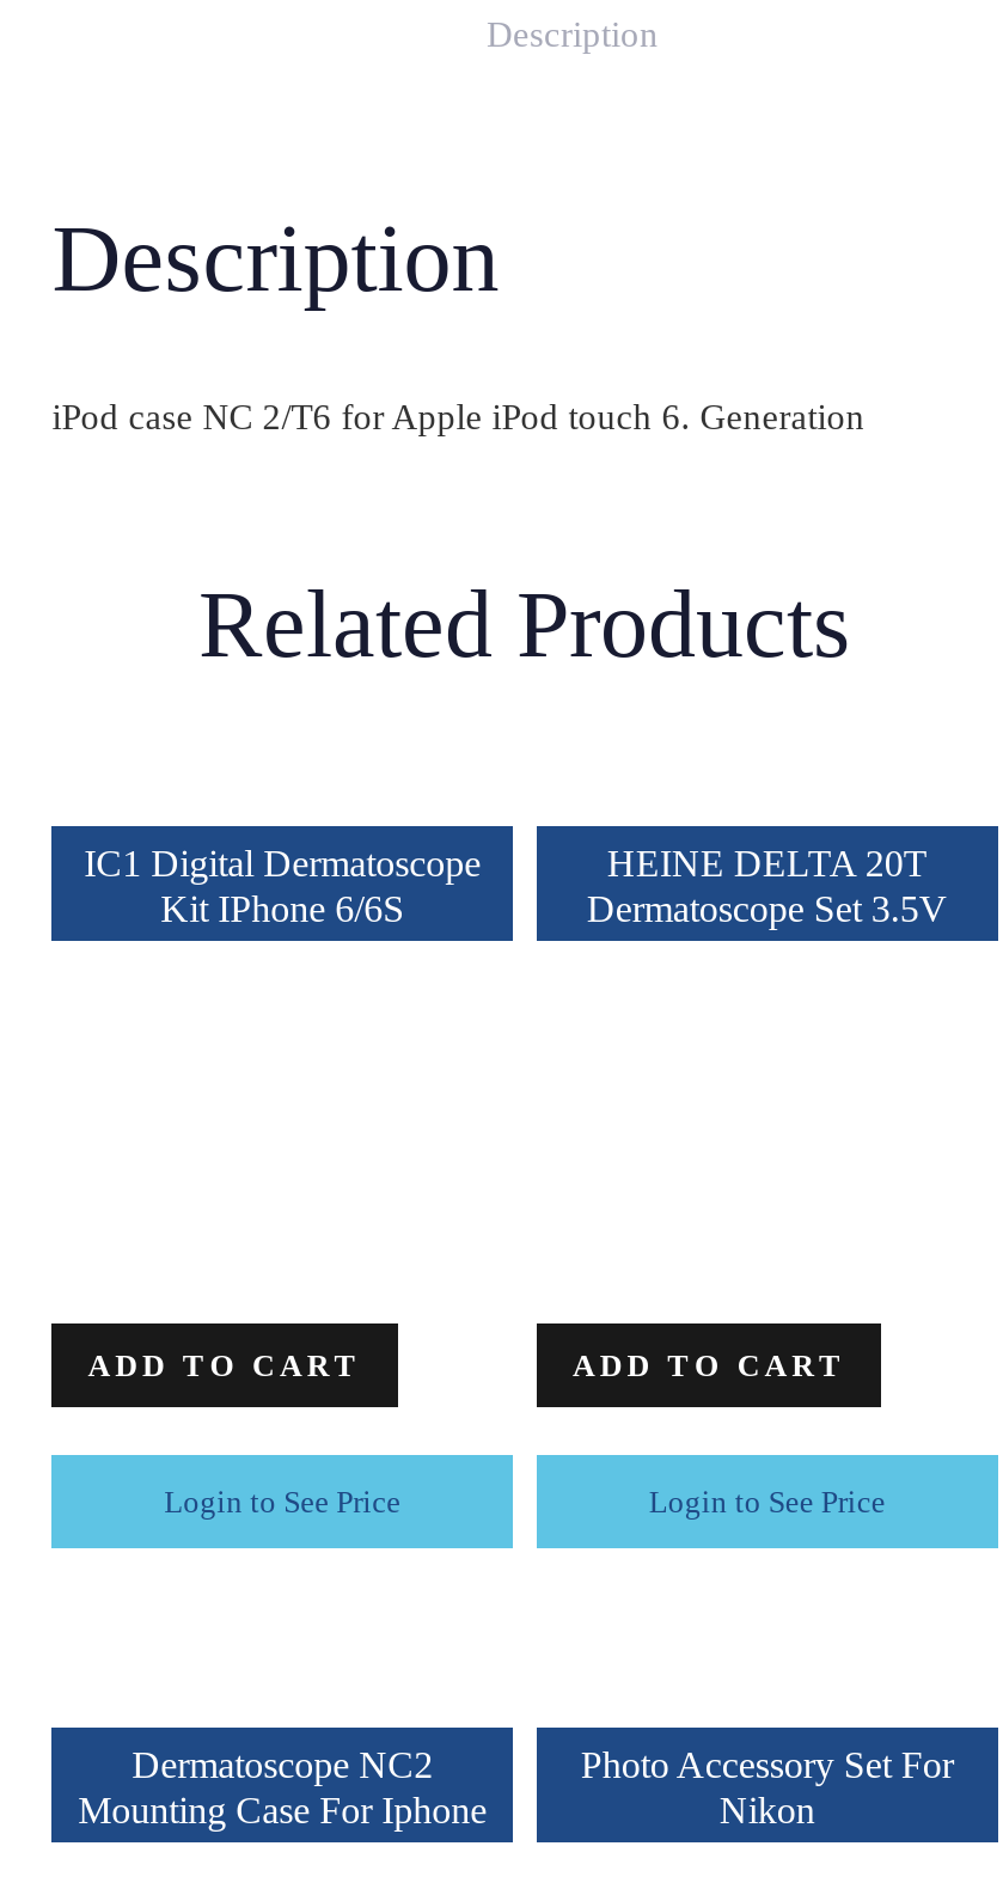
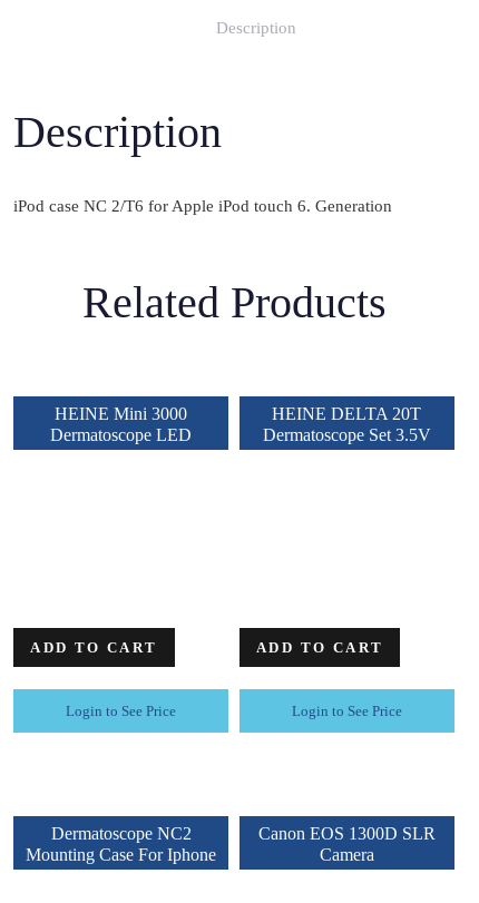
- IC1 Digital Dermatoscope
- Kit IPhone 6/6S
+ HEINE Mini 3000
+ Dermatoscope LED

- Photo Accessory Set For
- Nikon
+ Canon EOS 1300D SLR
+ Camera
